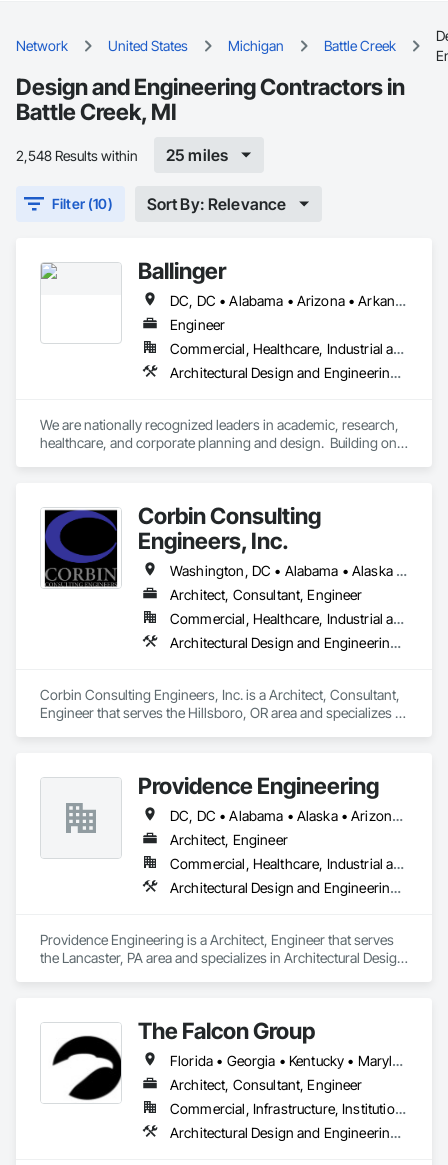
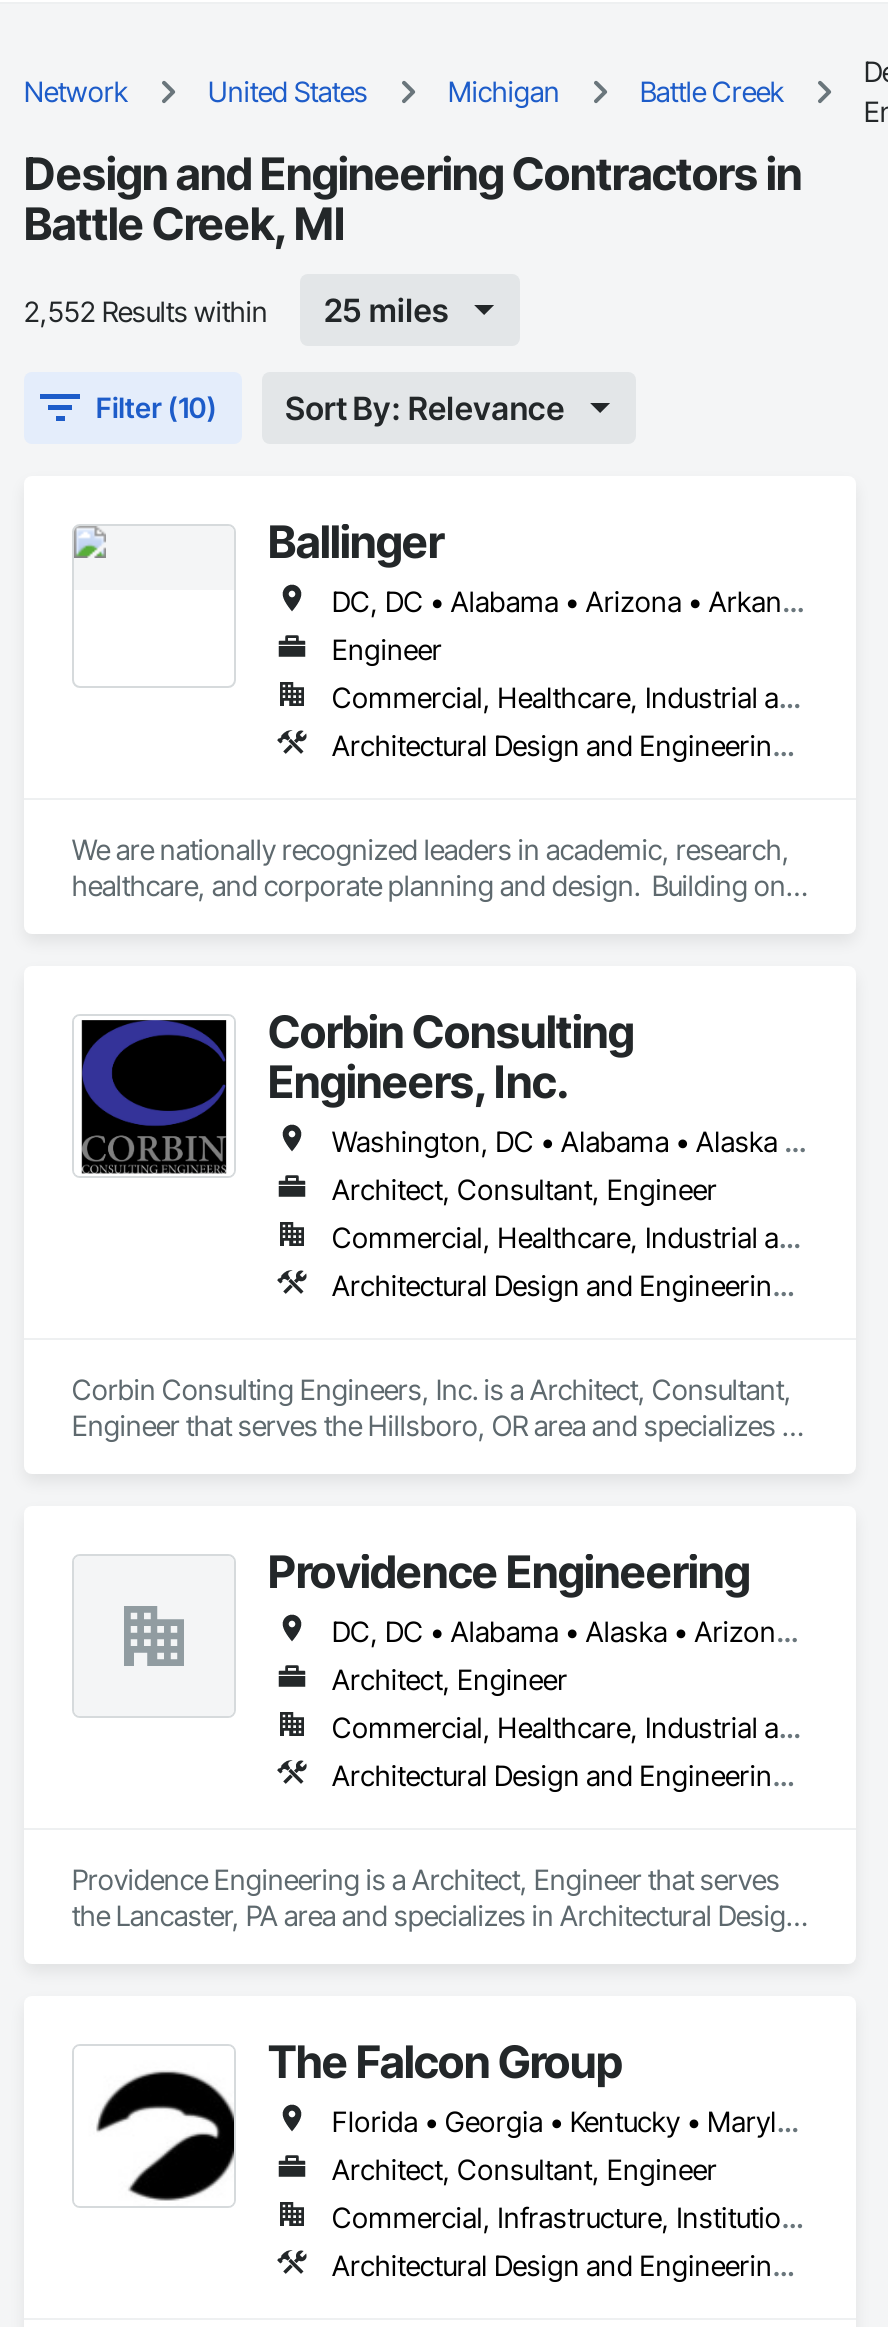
- 2,548 Results within
+ 2,552 Results within
